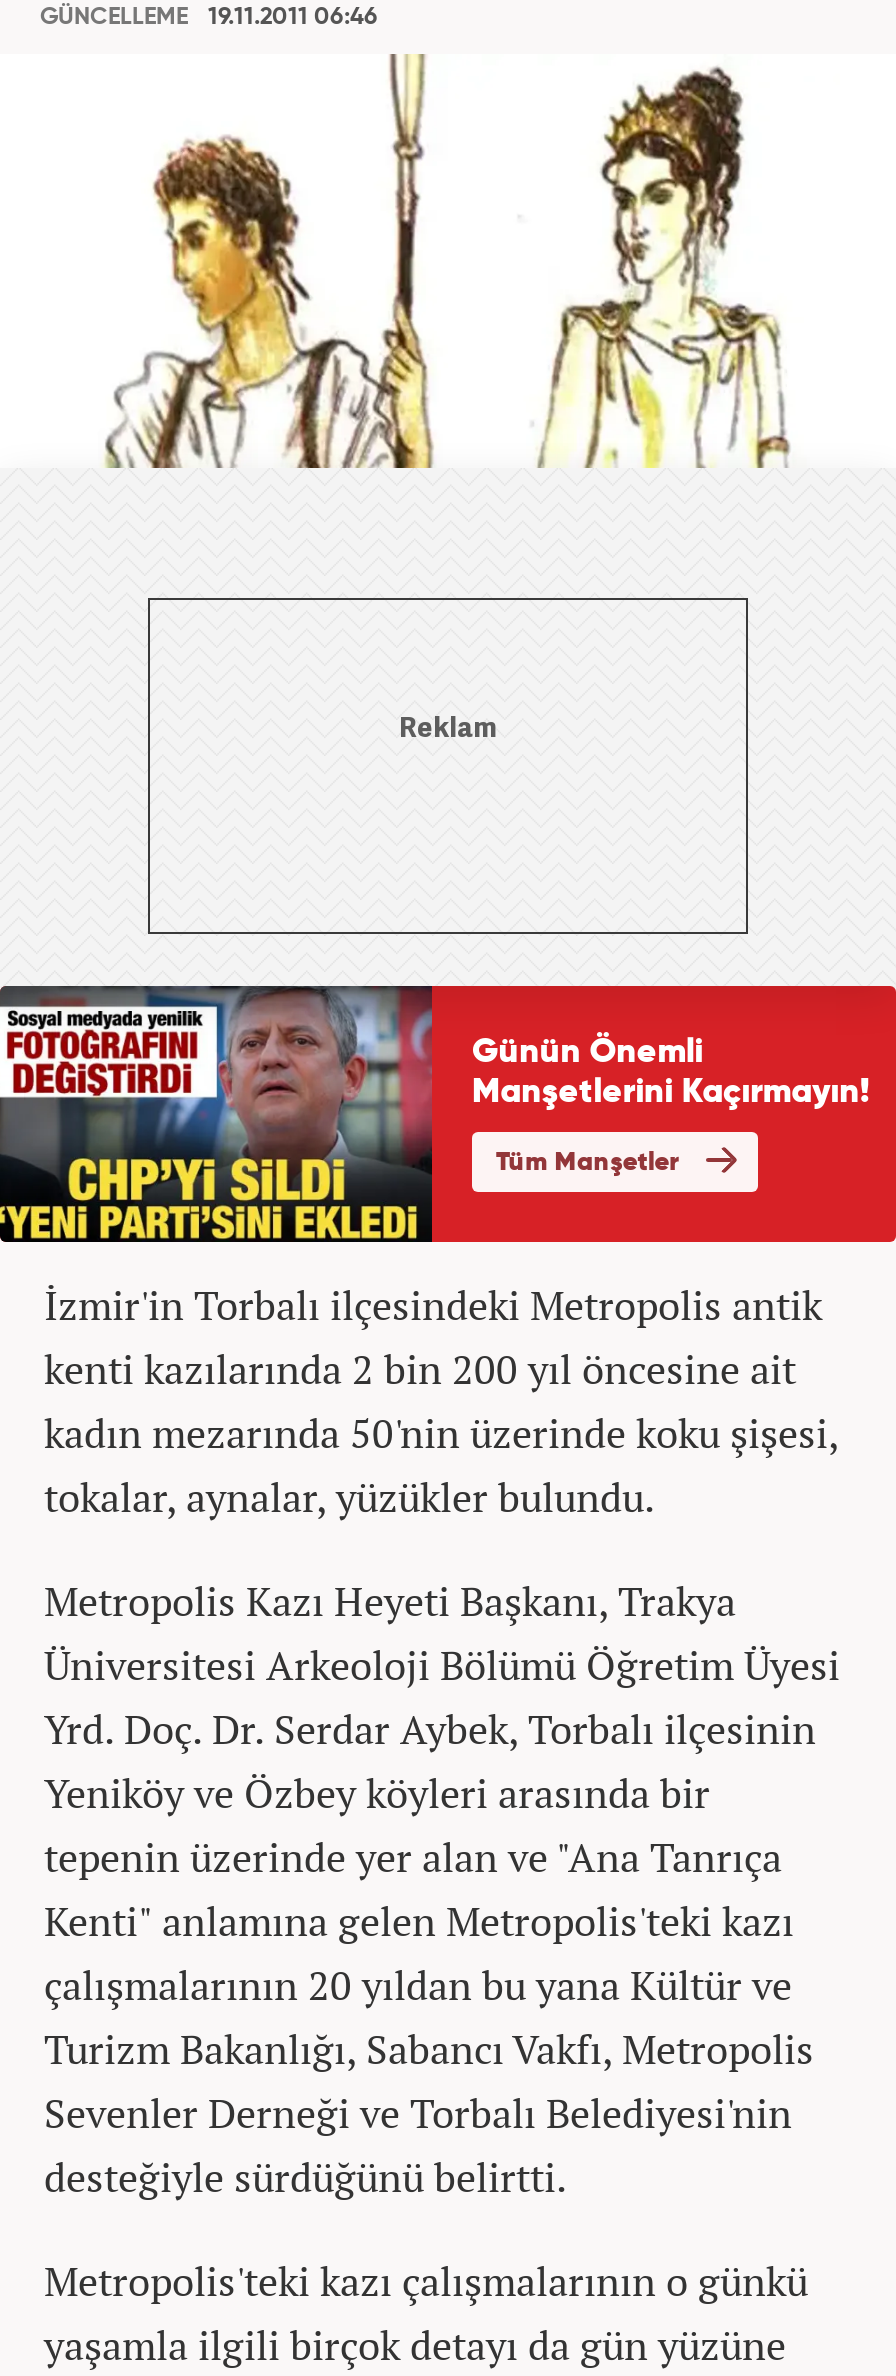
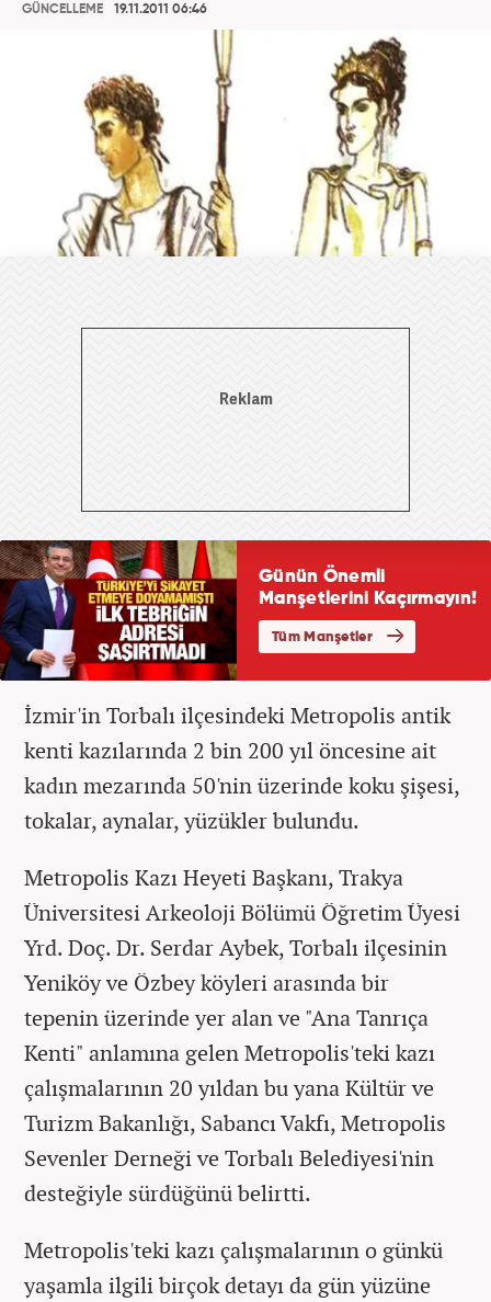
- [image]
+ [image]
